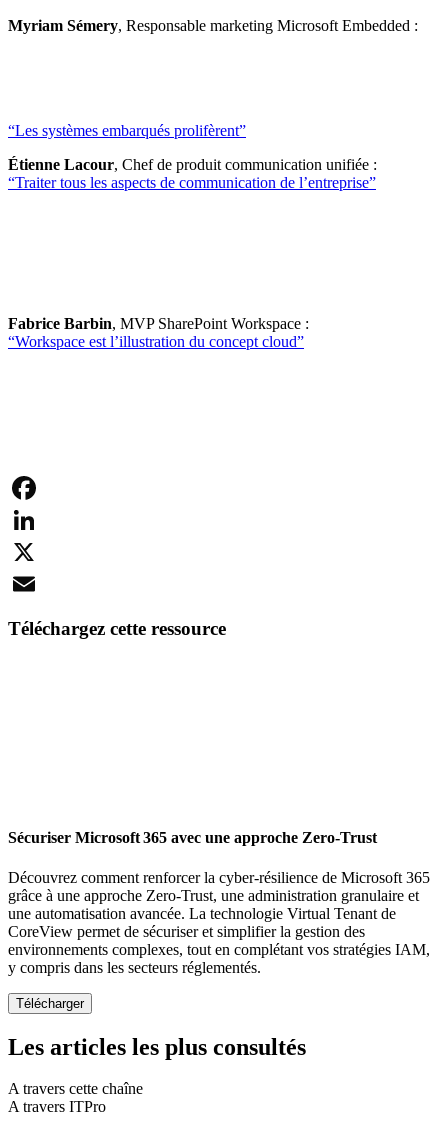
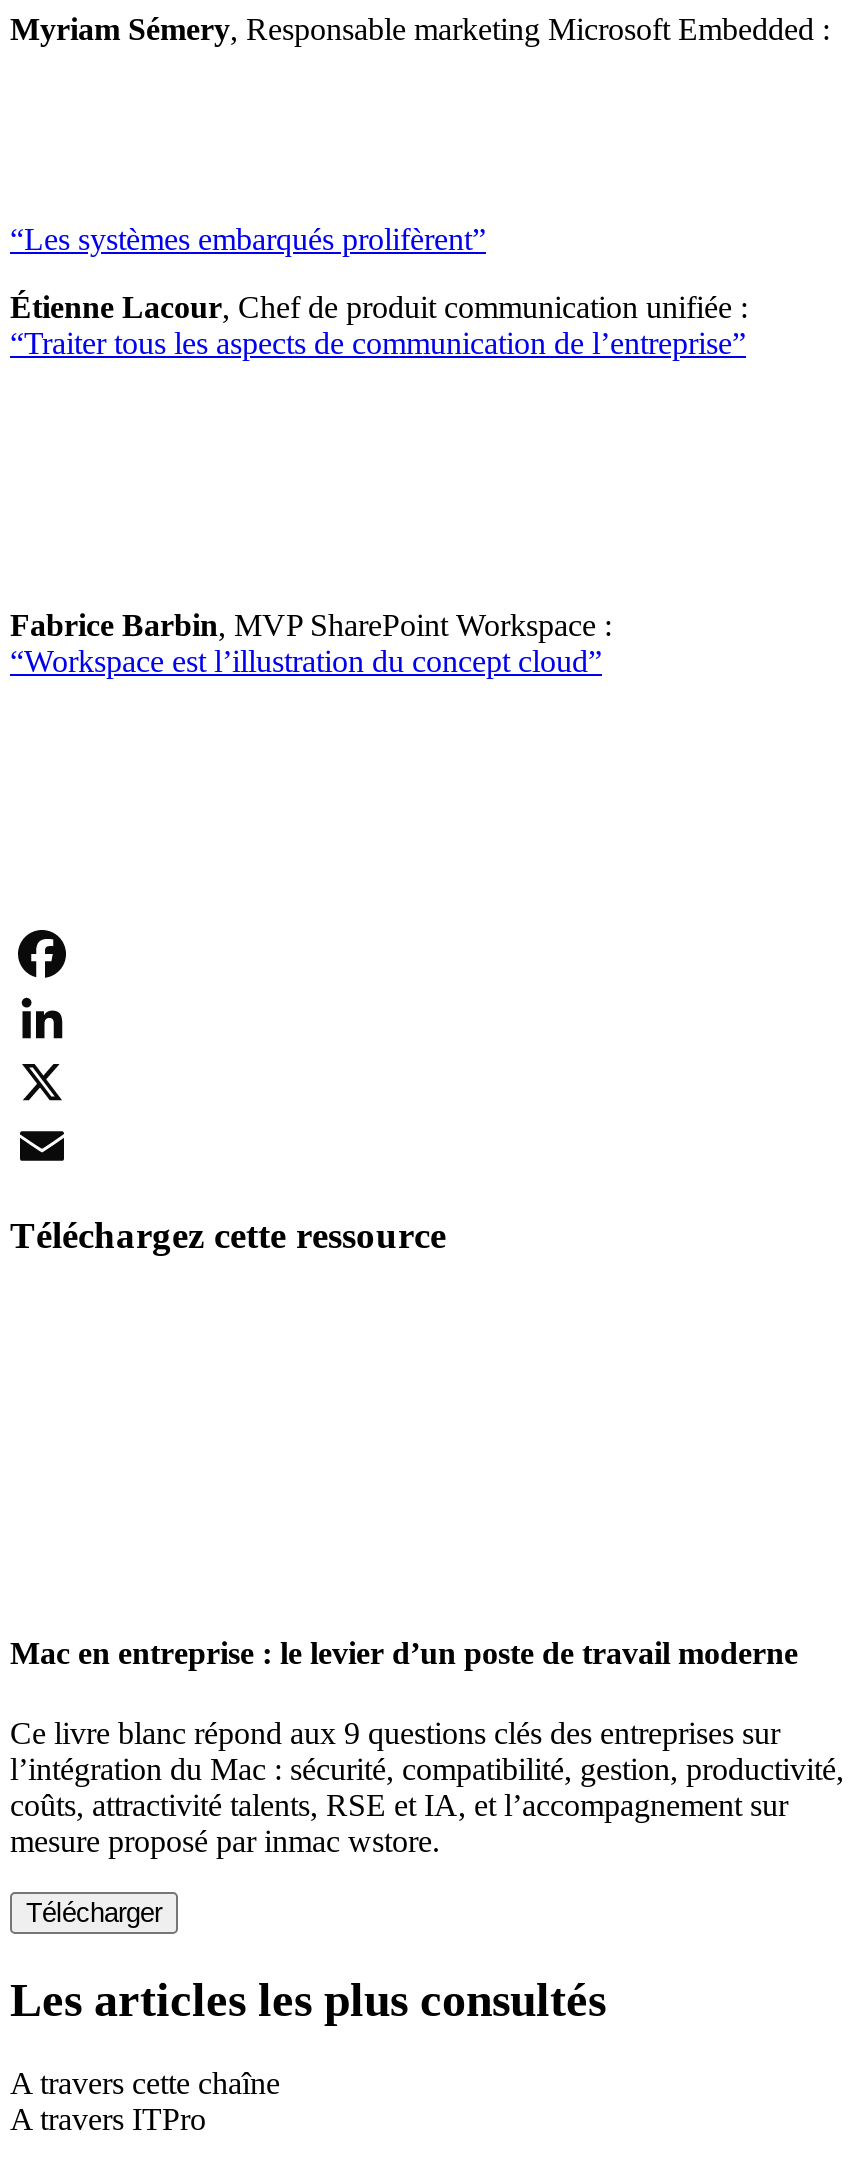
- Sécuriser Microsoft 365 avec une approche Zero-Trust
+ Mac en entreprise : le levier d’un poste de travail moderne

- Découvrez comment renforcer la cyber-résilience de Microsoft 365
- grâce à une approche Zero-Trust, une administration granulaire et
- une automatisation avancée. La technologie Virtual Tenant de
- CoreView permet de sécuriser et simplifier la gestion des
- environnements complexes, tout en complétant vos stratégies IAM,
- y compris dans les secteurs réglementés.
+ Ce livre blanc répond aux 9 questions clés des entreprises sur
+ l’intégration du Mac : sécurité, compatibilité, gestion, productivité,
+ coûts, attractivité talents, RSE et IA, et l’accompagnement sur
+ mesure proposé par inmac wstore.
